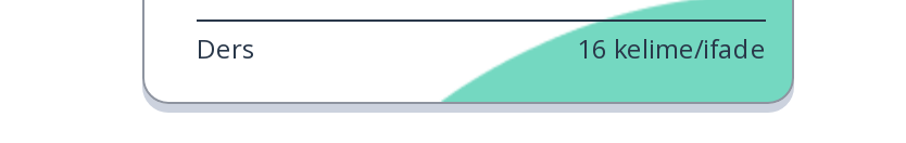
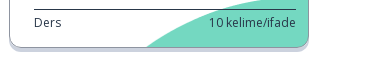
- 16 kelime/ifade
+ 10 kelime/ifade
